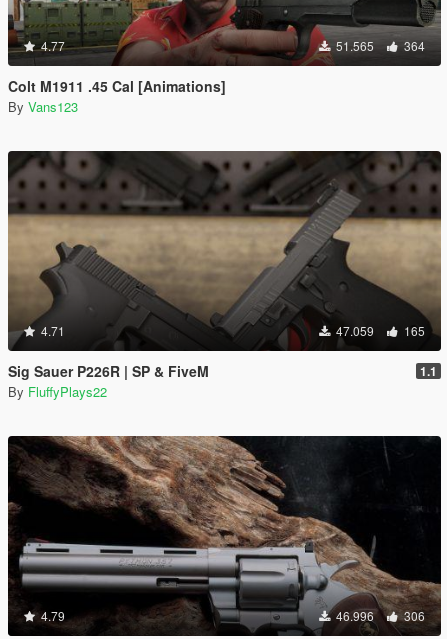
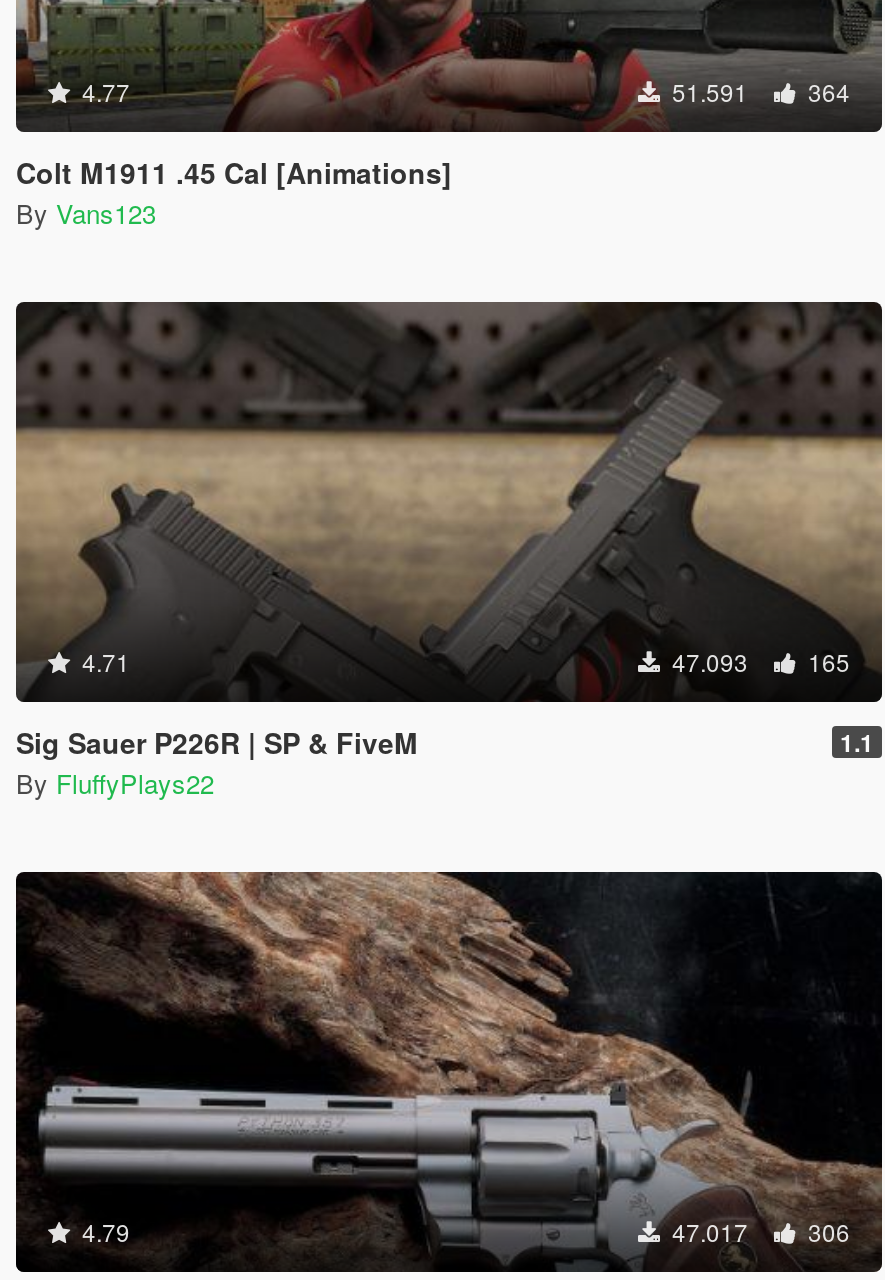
- 51.565 364
+ 51.591 364

- 47.059 165
+ 47.093 165

- 46.996 306
+ 47.017 306
